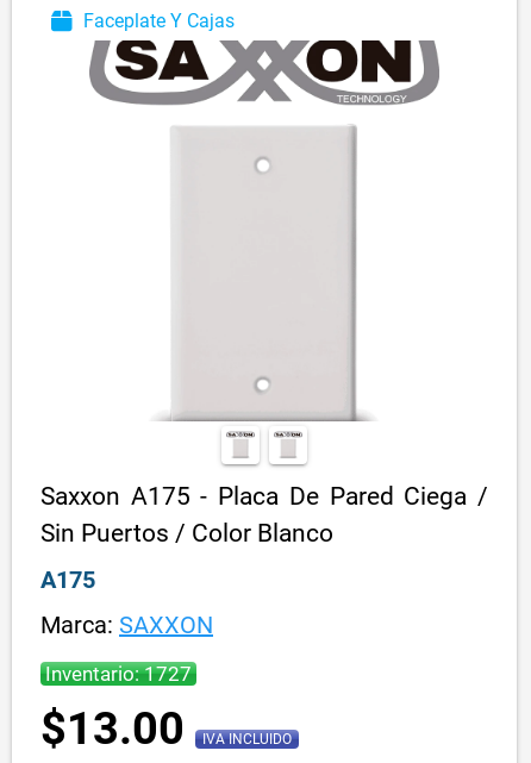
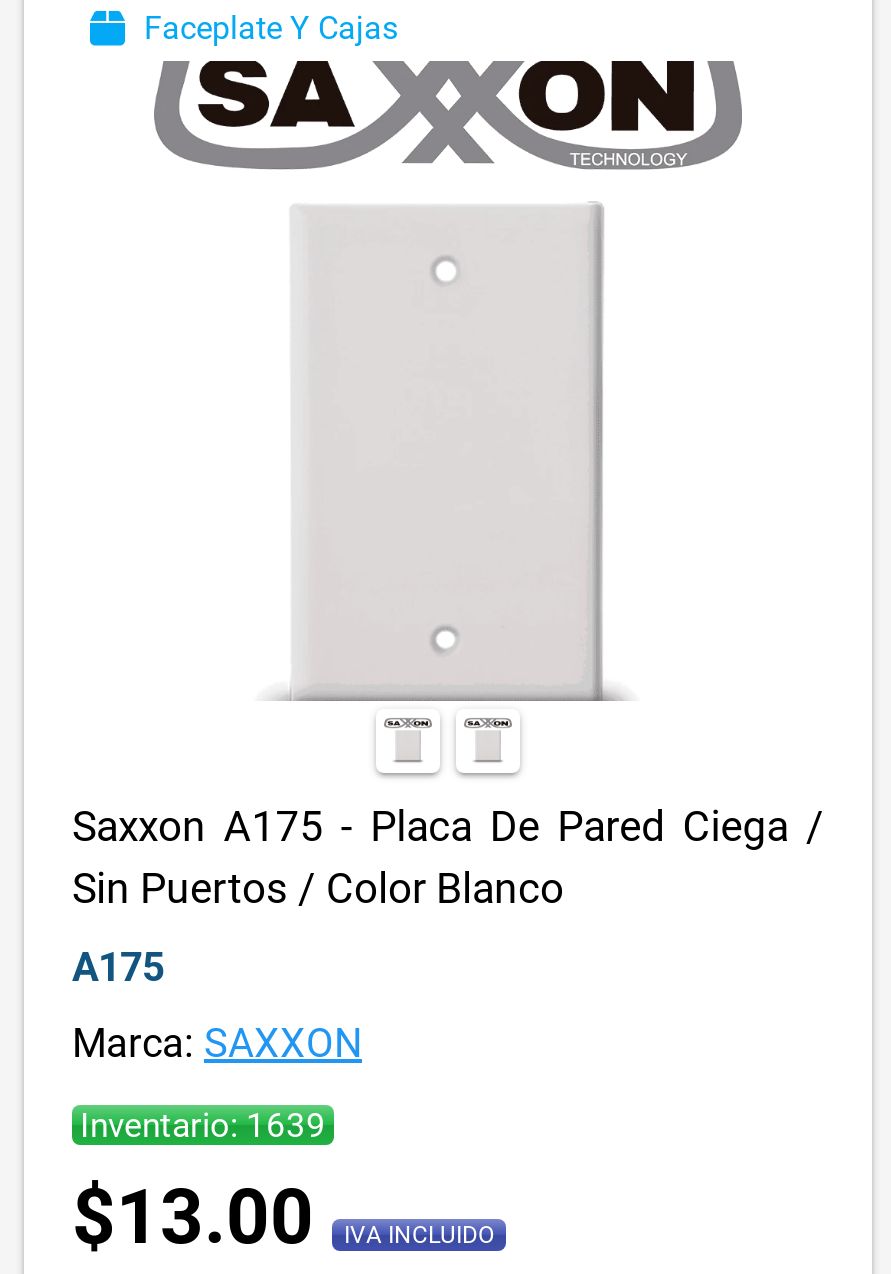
- Inventario: 1727
+ Inventario: 1639
